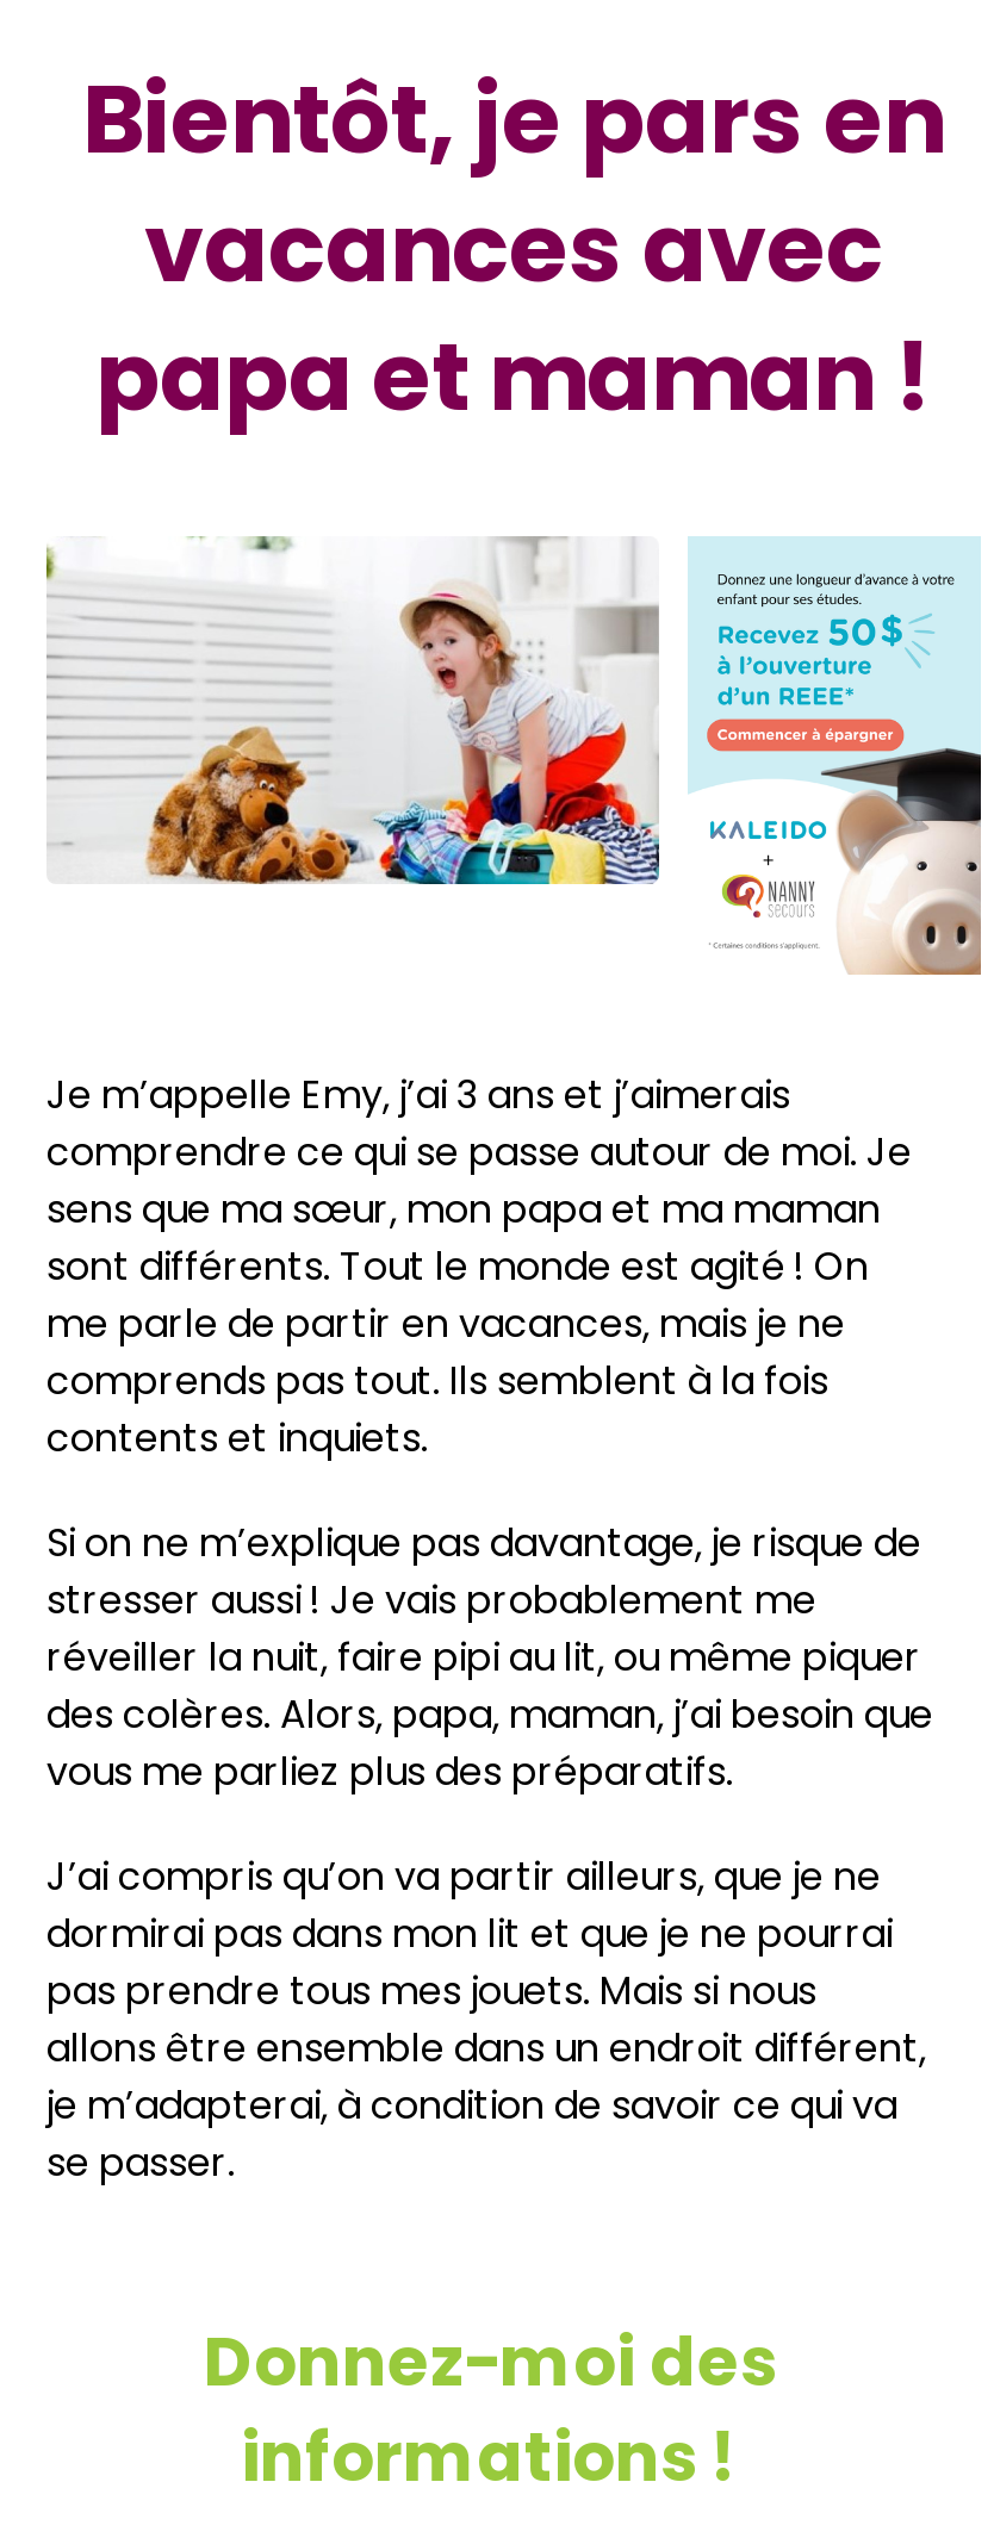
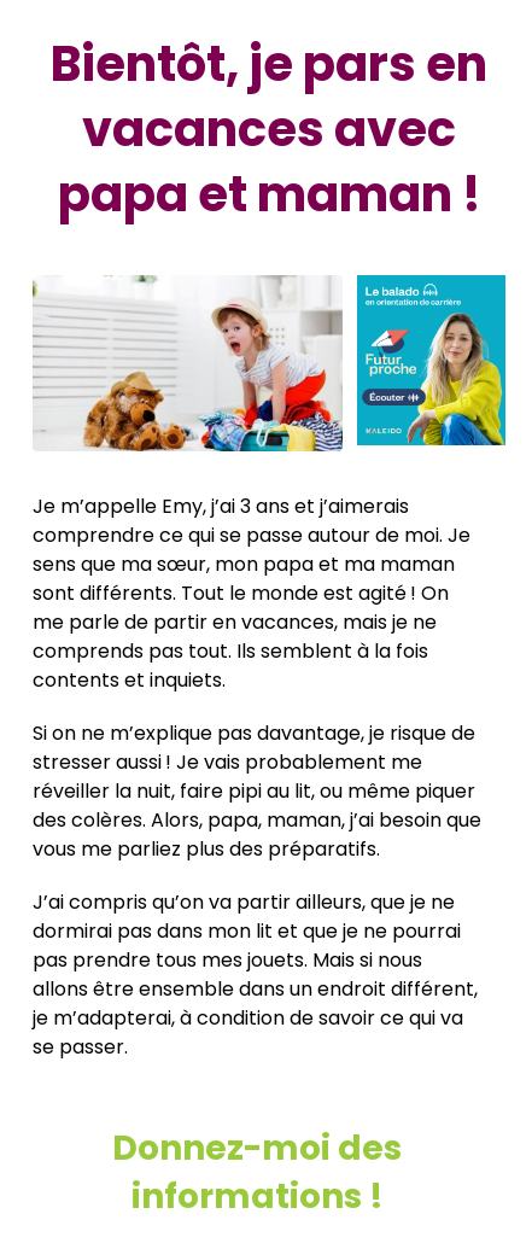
- [image]
+ [image]
